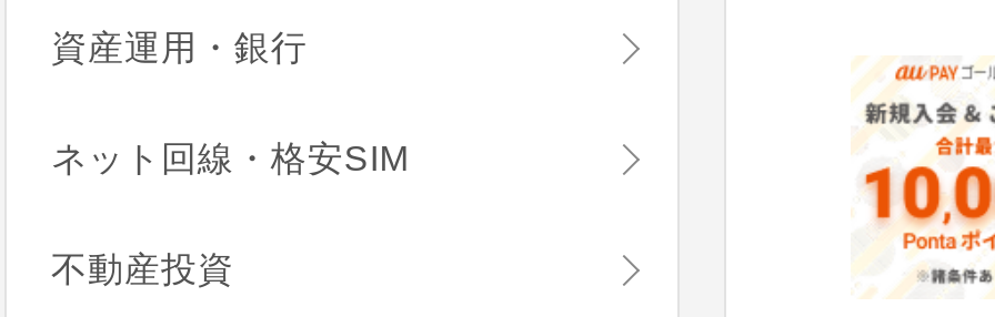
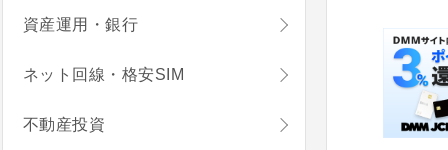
- [image]
+ [image]
